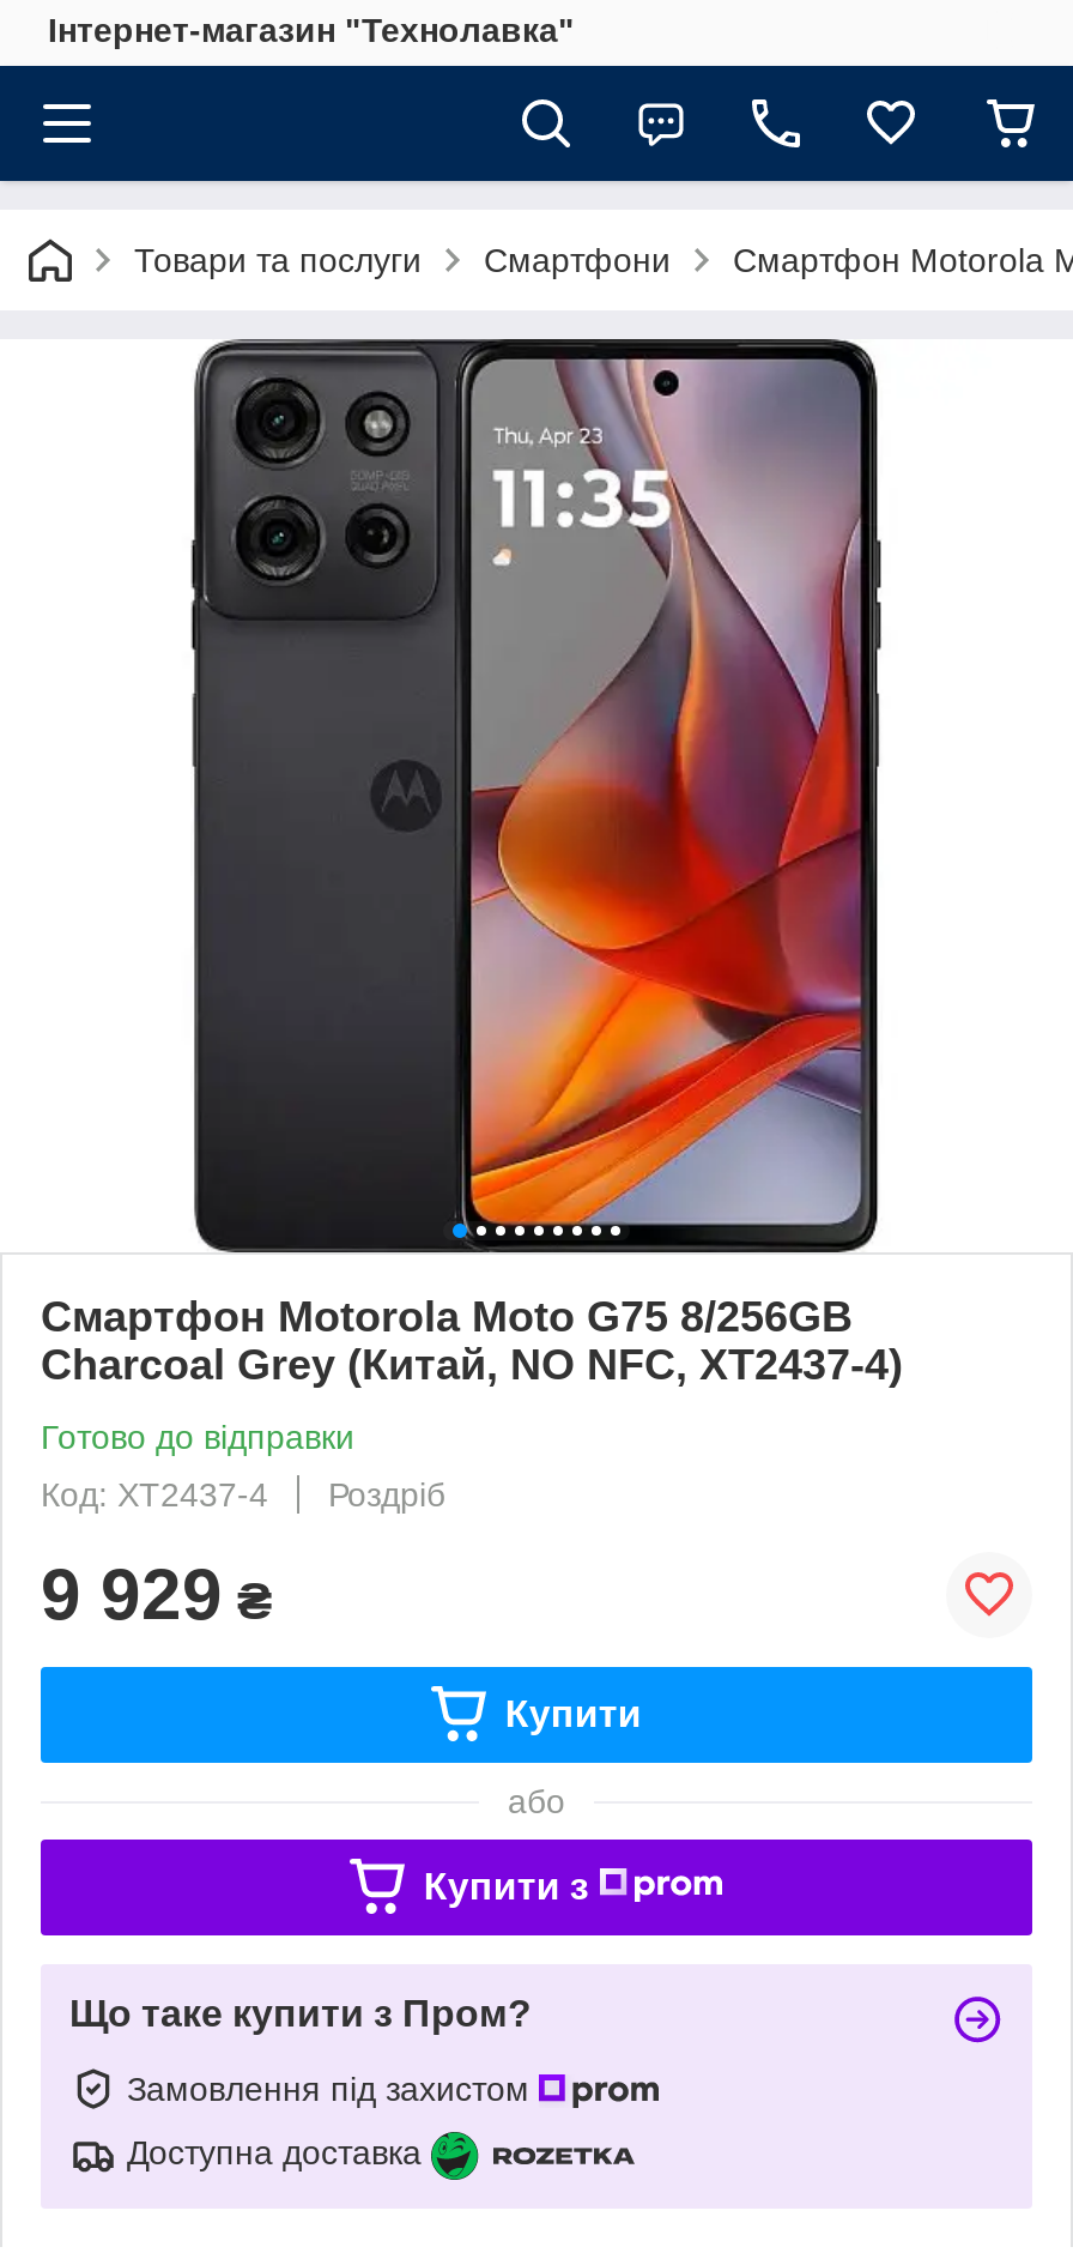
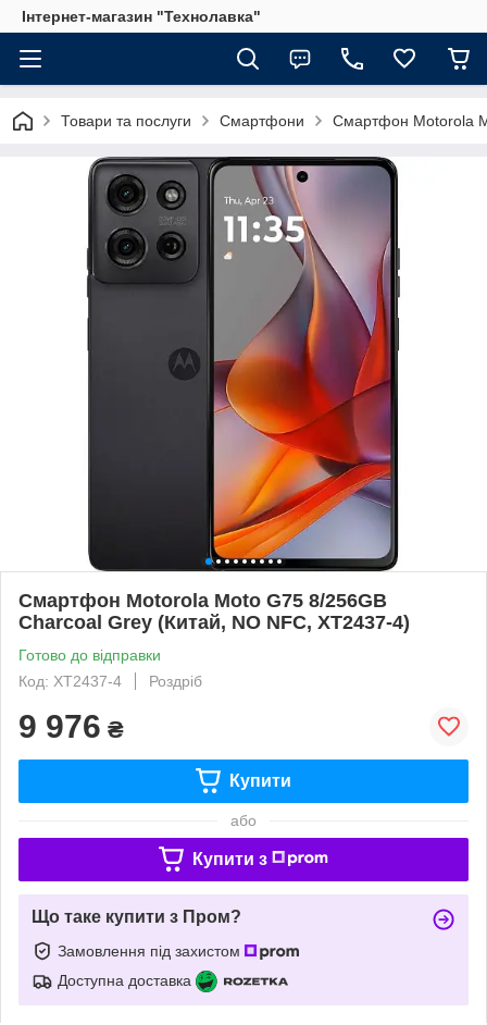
- 9 929 ₴
+ 9 976 ₴
